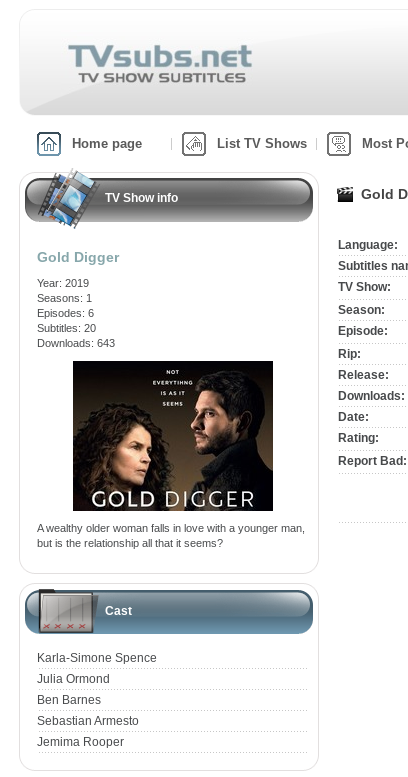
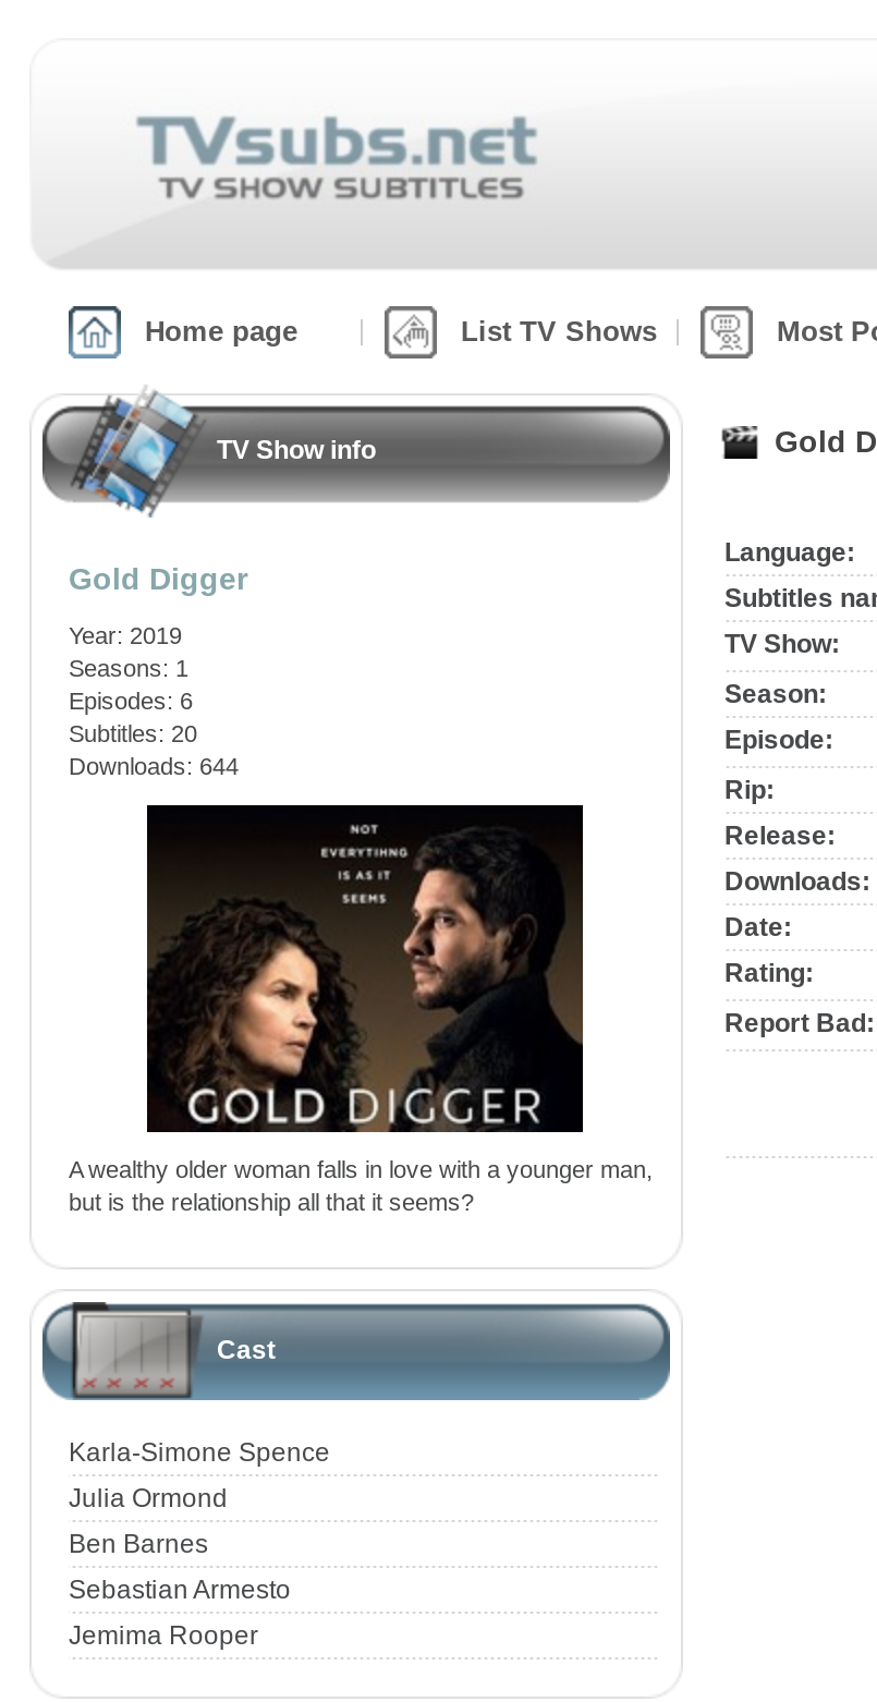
- Downloads: 643
+ Downloads: 644
